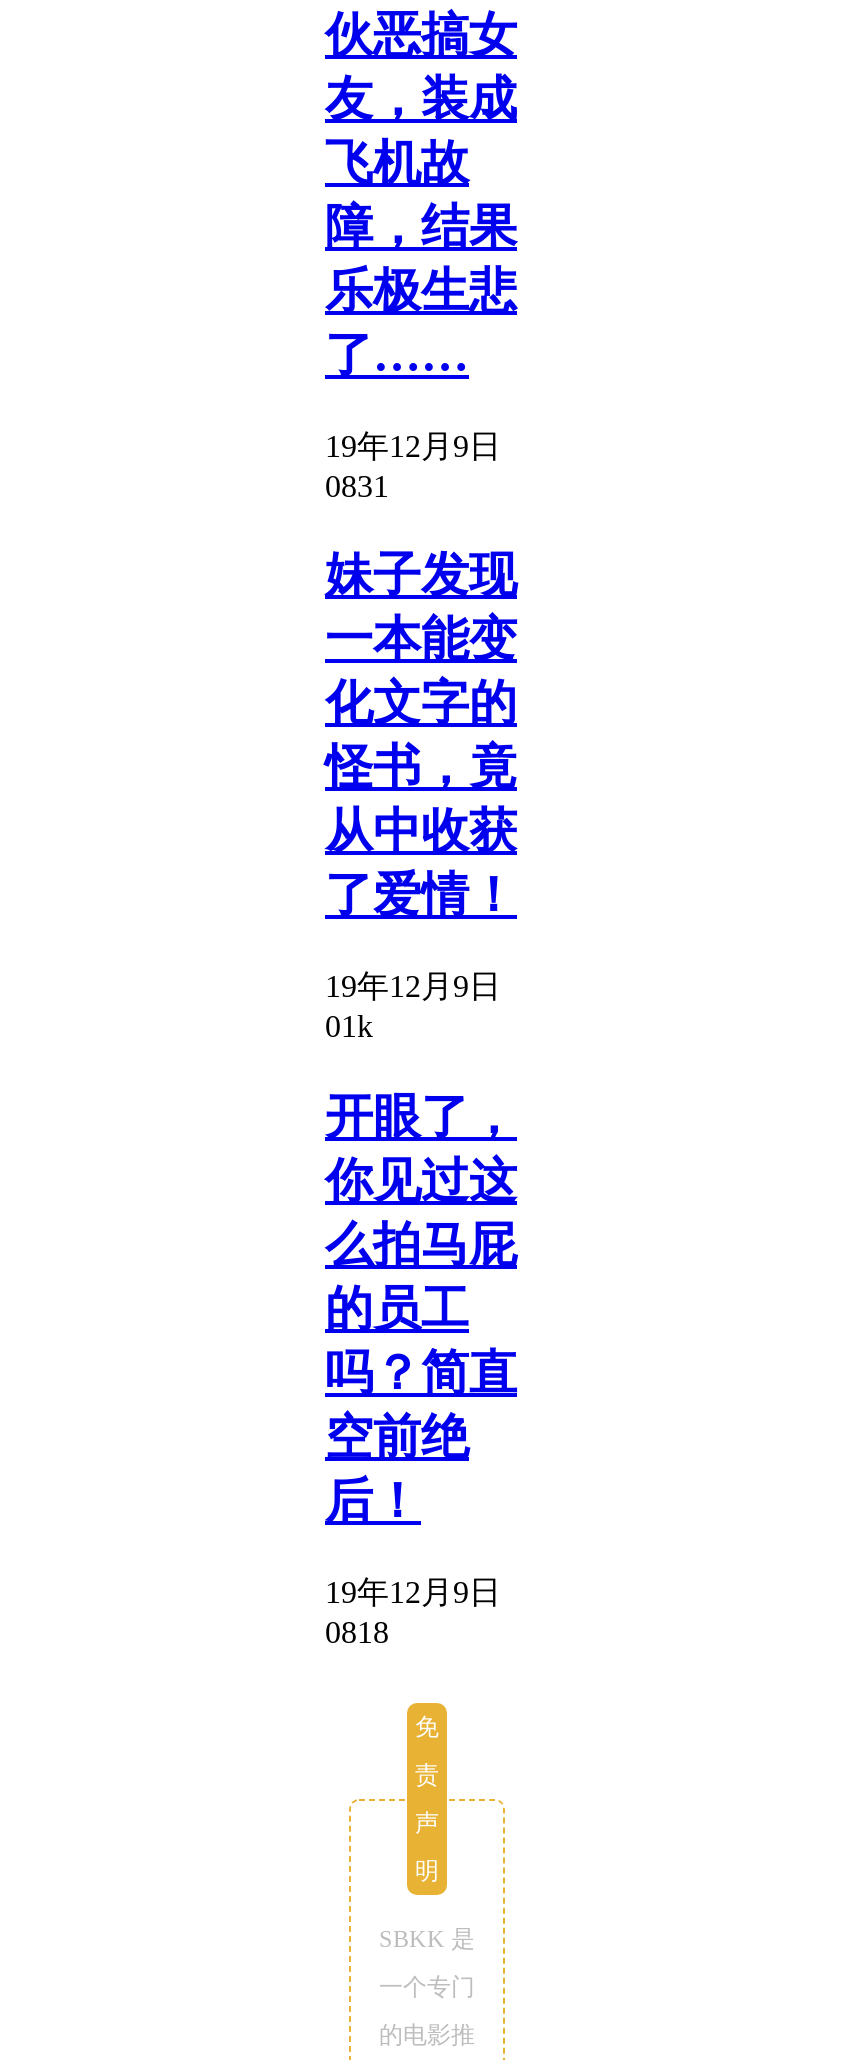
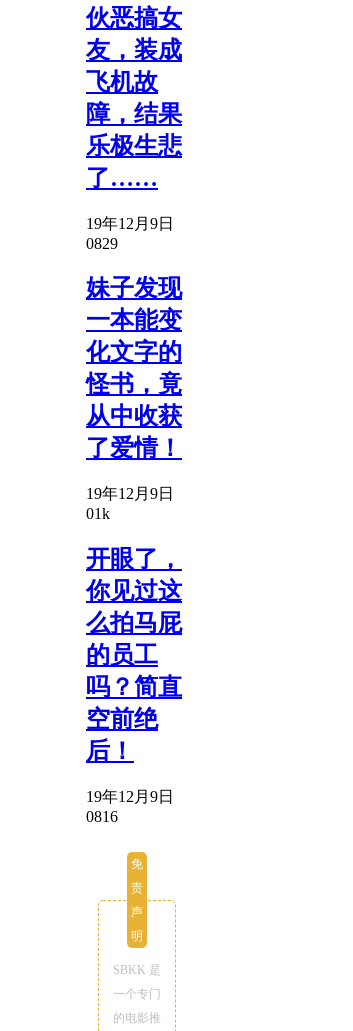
- 0831
+ 0829

- 0818
+ 0816
